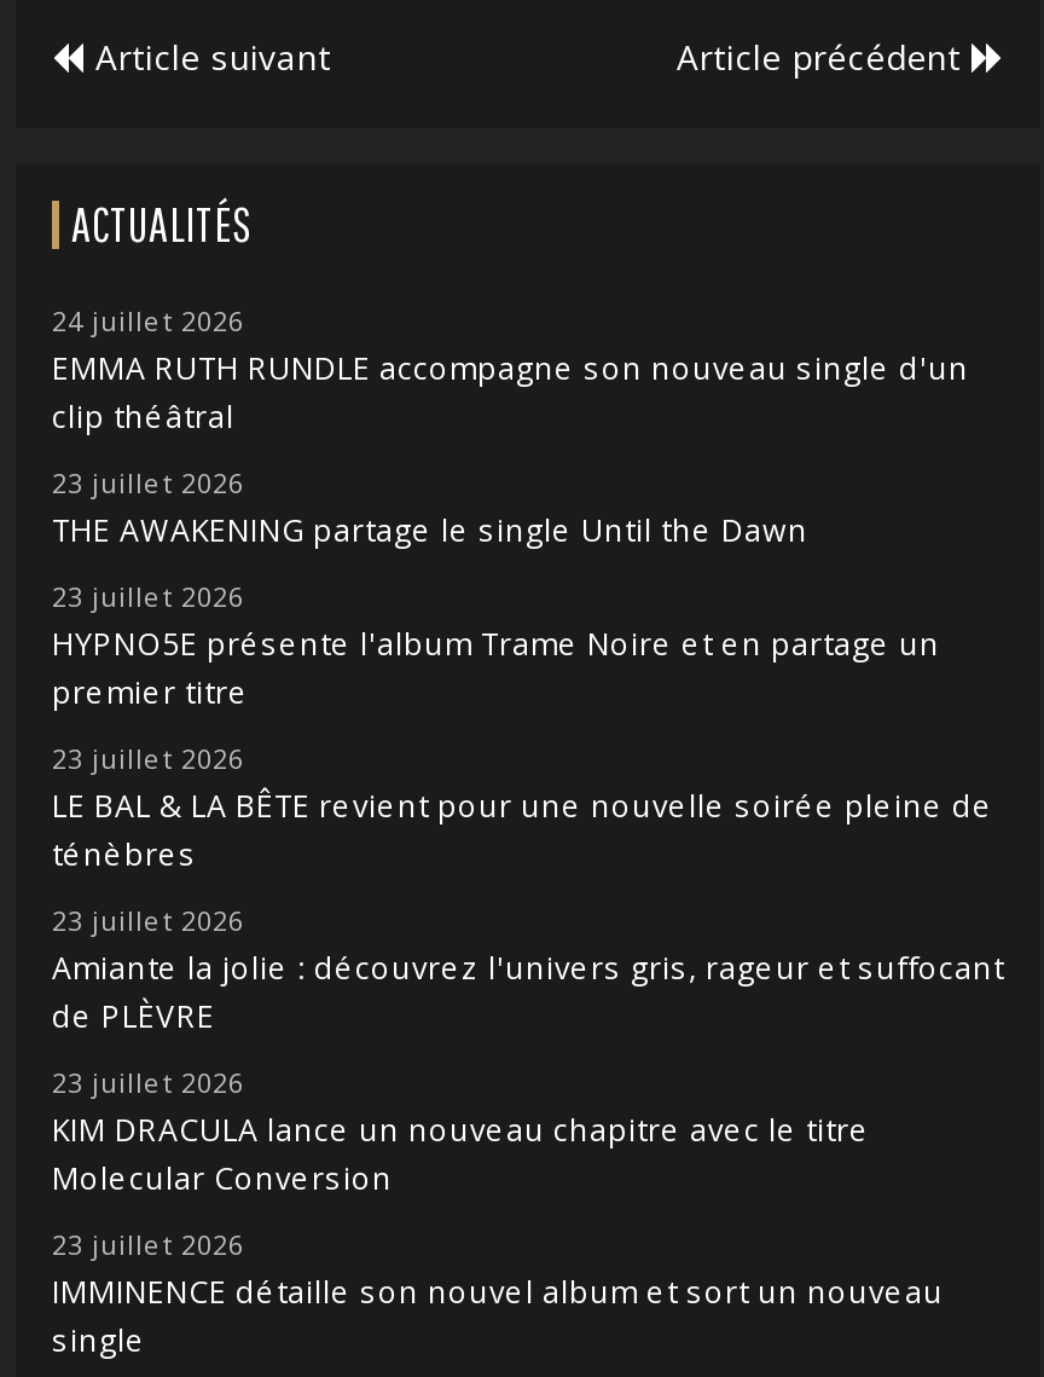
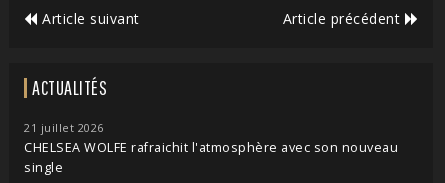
- 24 juillet 2026
- EMMA RUTH RUNDLE accompagne son nouveau single d'un
- clip théâtral
- 23 juillet 2026
- THE AWAKENING partage le single Until the Dawn
- 23 juillet 2026
- HYPNO5E présente l'album Trame Noire et en partage un
- premier titre
- 23 juillet 2026
- LE BAL & LA BÊTE revient pour une nouvelle soirée pleine de
- ténèbres
- 23 juillet 2026
- Amiante la jolie : découvrez l'univers gris, rageur et suffocant
- de PLÈVRE
- 23 juillet 2026
- KIM DRACULA lance un nouveau chapitre avec le titre
- Molecular Conversion
- 23 juillet 2026
- IMMINENCE détaille son nouvel album et sort un nouveau
+ 21 juillet 2026
+ CHELSEA WOLFE rafraichit l'atmosphère avec son nouveau
